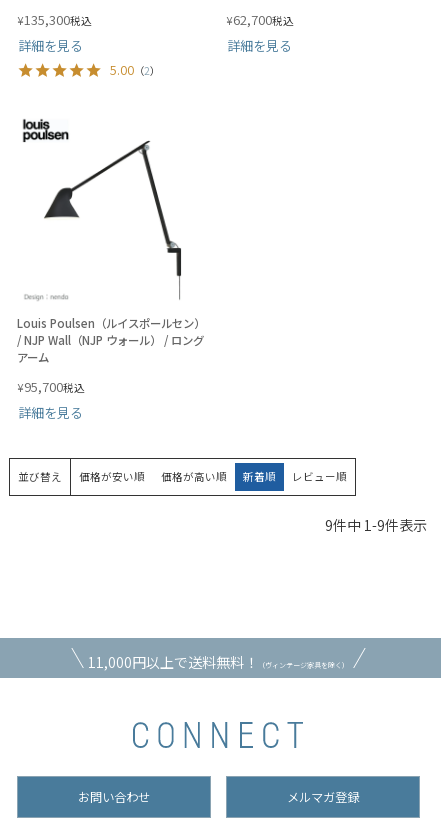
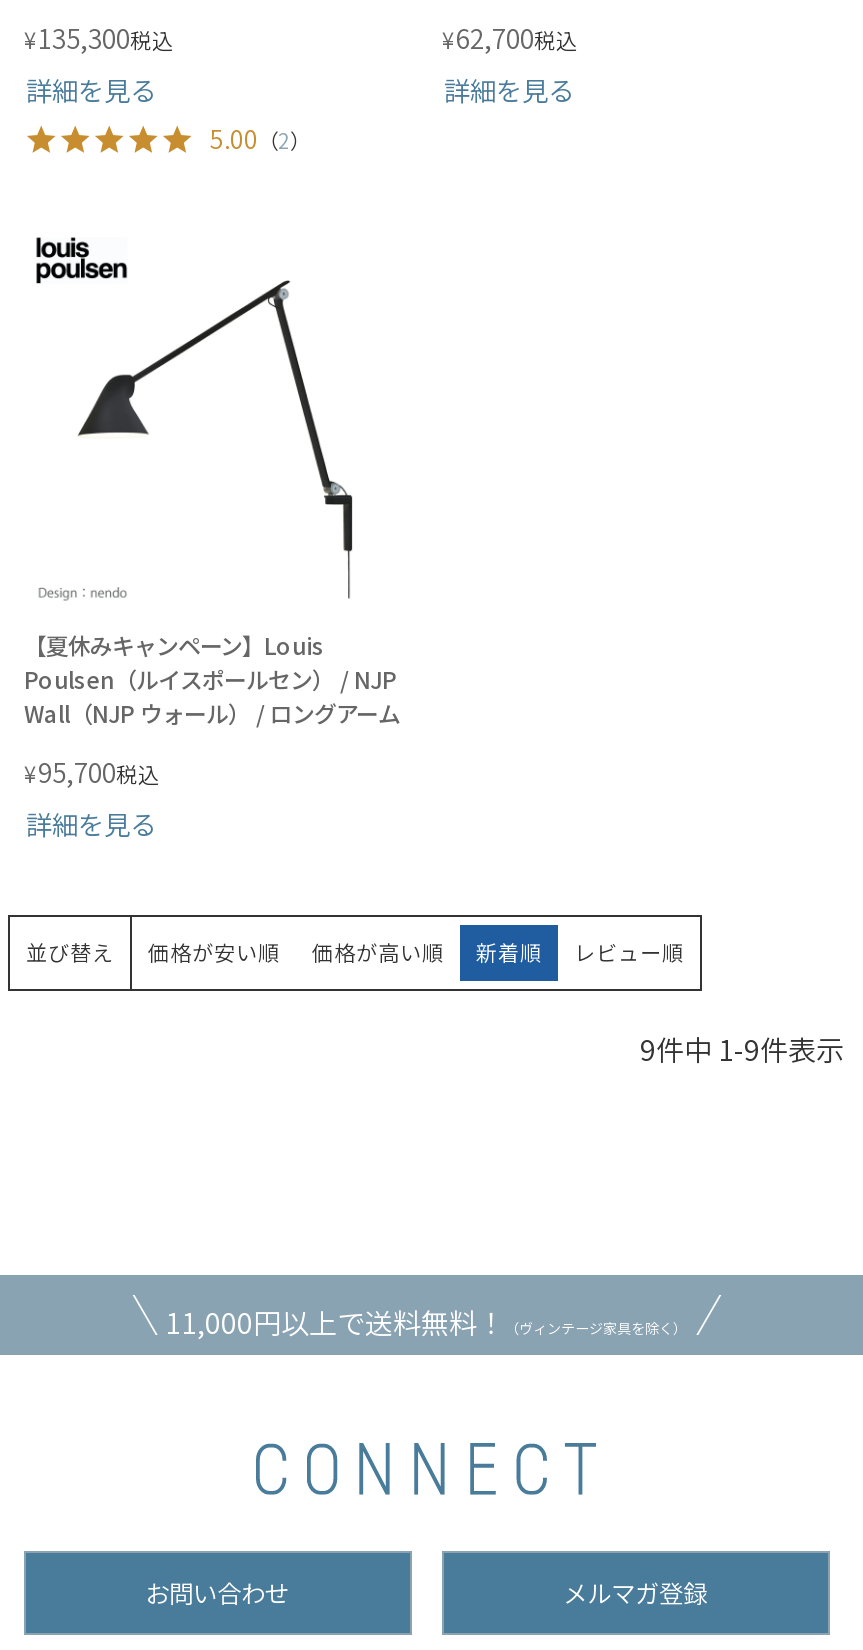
- Louis Poulsen（ルイスポールセン）
- / NJP Wall（NJP ウォール） / ロング
- アーム
+ 【夏休みキャンペーン】Louis
+ Poulsen（ルイスポールセン） / NJP
+ Wall（NJP ウォール） / ロングアーム
